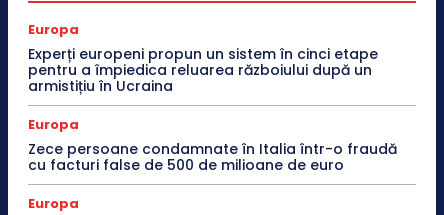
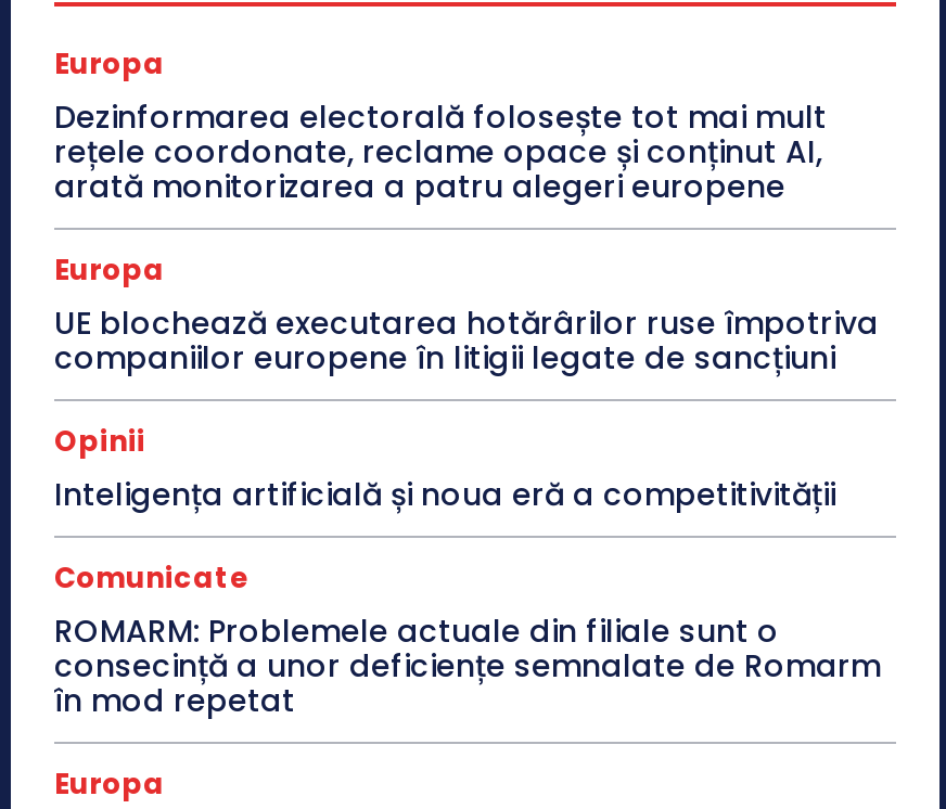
- Experți europeni propun un sistem în cinci etape
- pentru a împiedica reluarea războiului după un
- armistițiu în Ucraina
+ Dezinformarea electorală folosește tot mai mult
+ rețele coordonate, reclame opace și conținut AI,
+ arată monitorizarea a patru alegeri europene

- Zece persoane condamnate în Italia într-o fraudă
- cu facturi false de 500 de milioane de euro
+ UE blochează executarea hotărârilor ruse împotriva
+ companiilor europene în litigii legate de sancțiuni
+ Opinii
+ Inteligența artificială și noua eră a competitivității
+ Comunicate
+ ROMARM: Problemele actuale din filiale sunt o
+ consecință a unor deficiențe semnalate de Romarm
+ în mod repetat
